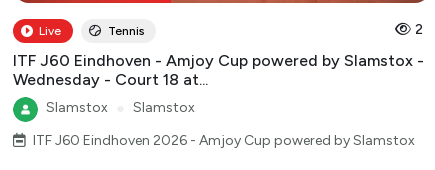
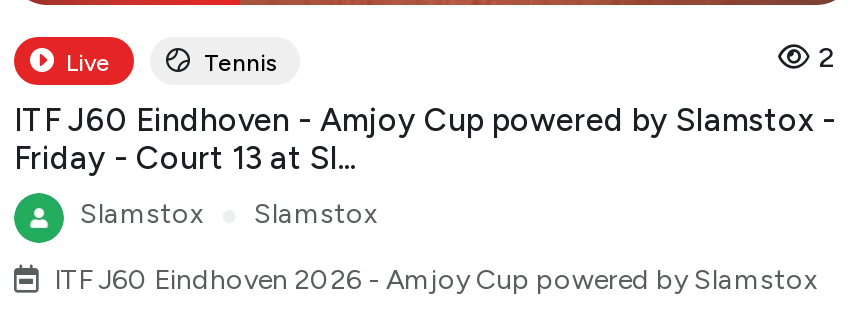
- Wednesday - Court 18 at...
+ Friday - Court 13 at Sl...
